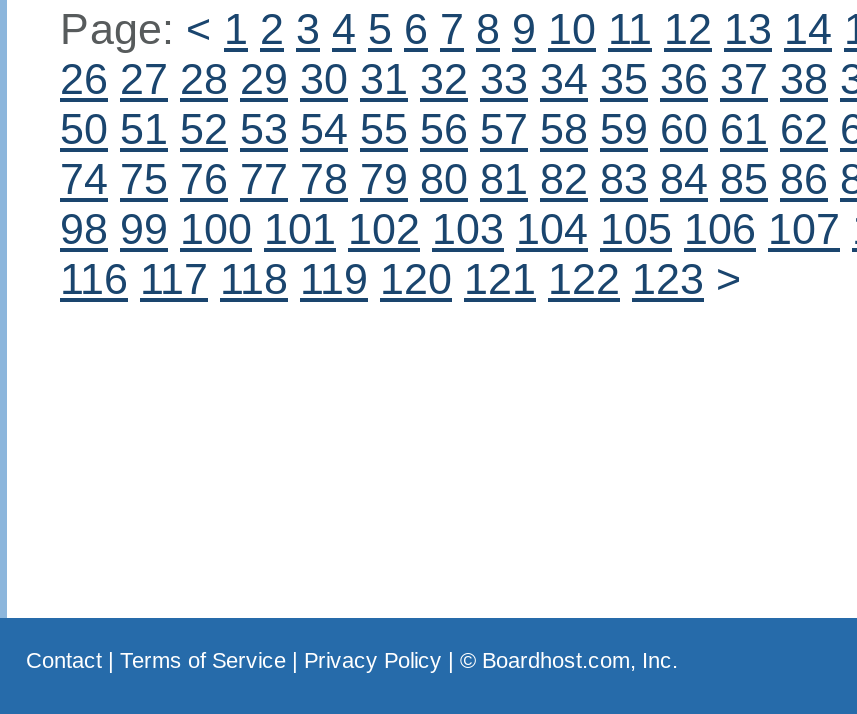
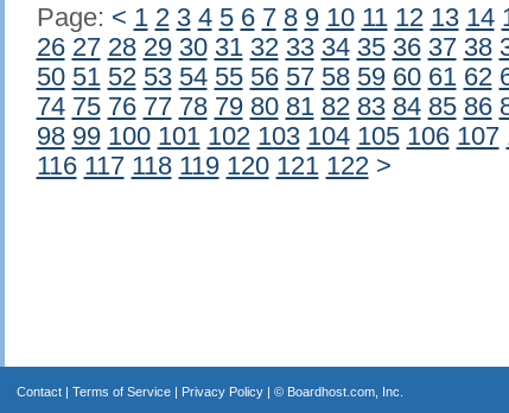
- 116 117 118 119 120 121 122 123 >
+ 116 117 118 119 120 121 122 >
